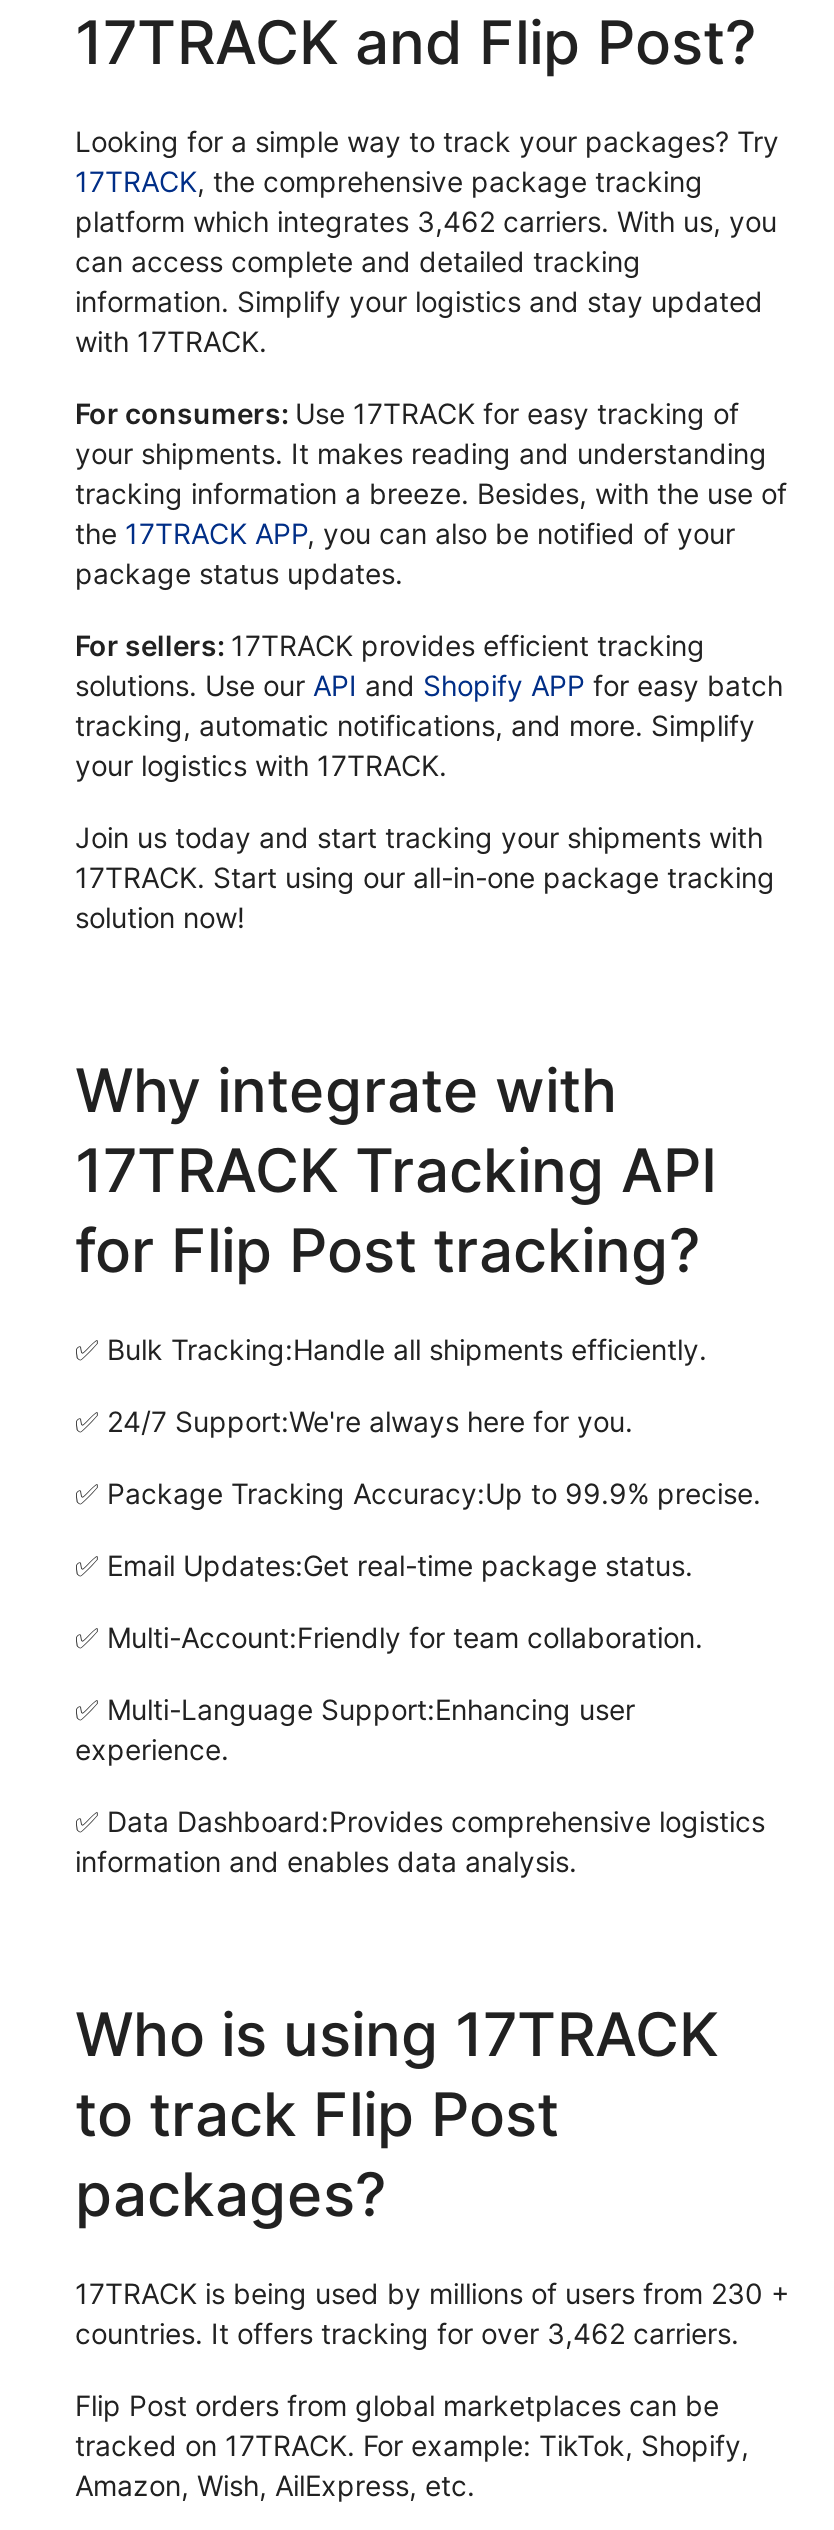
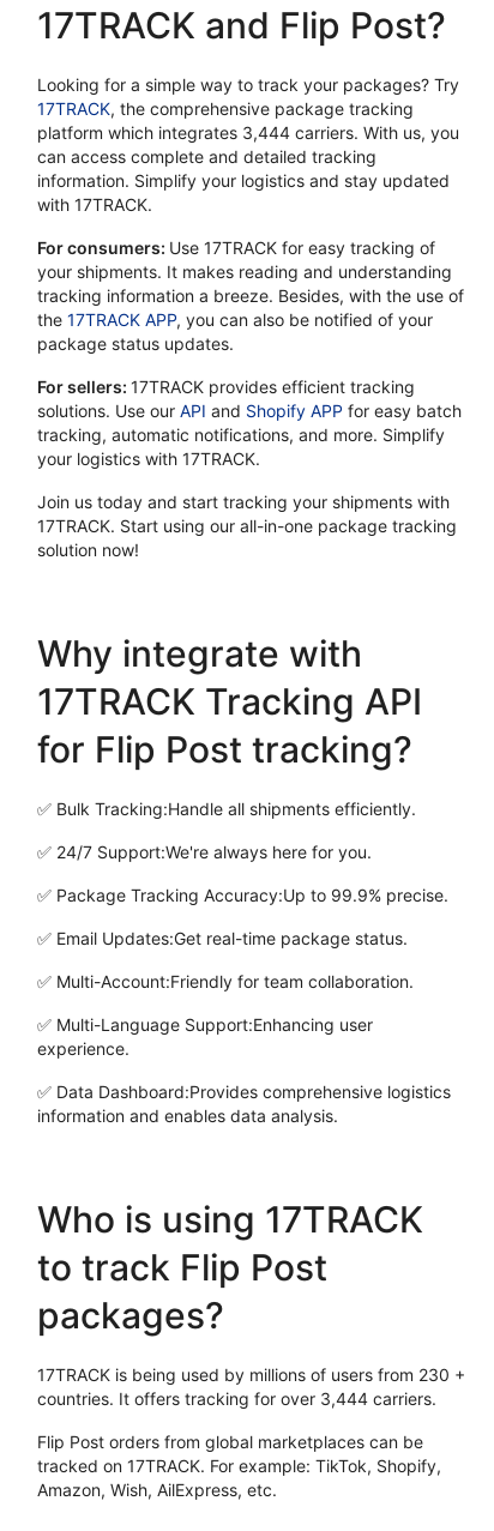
- platform which integrates 3,462 carriers. With us, you
+ platform which integrates 3,444 carriers. With us, you

- countries. It offers tracking for over 3,462 carriers.
+ countries. It offers tracking for over 3,444 carriers.
